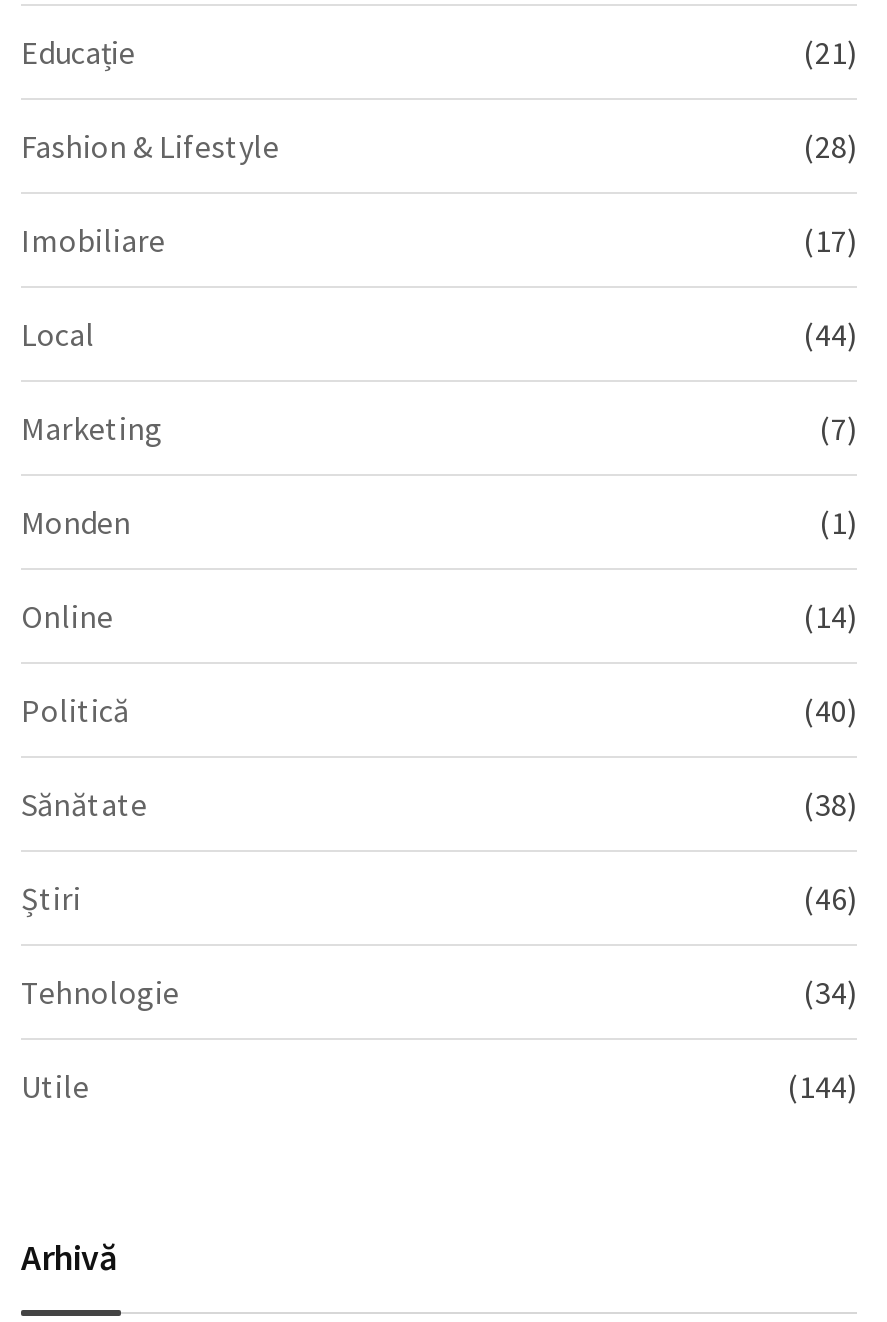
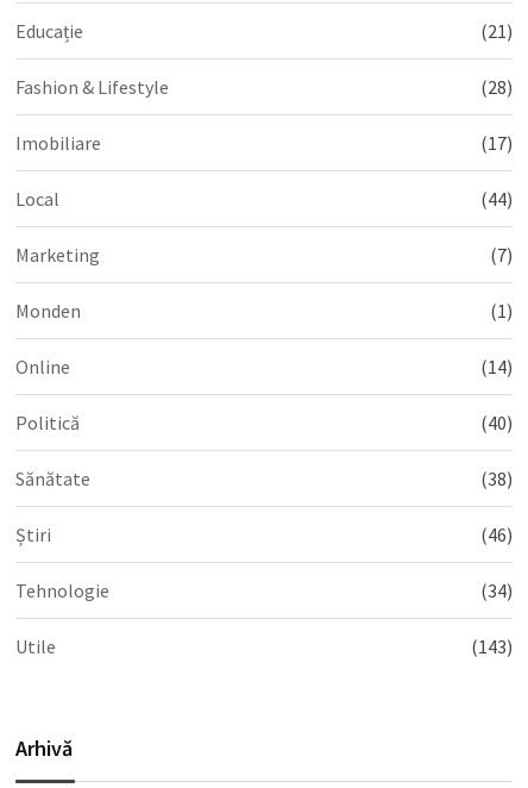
- (144)
+ (143)
